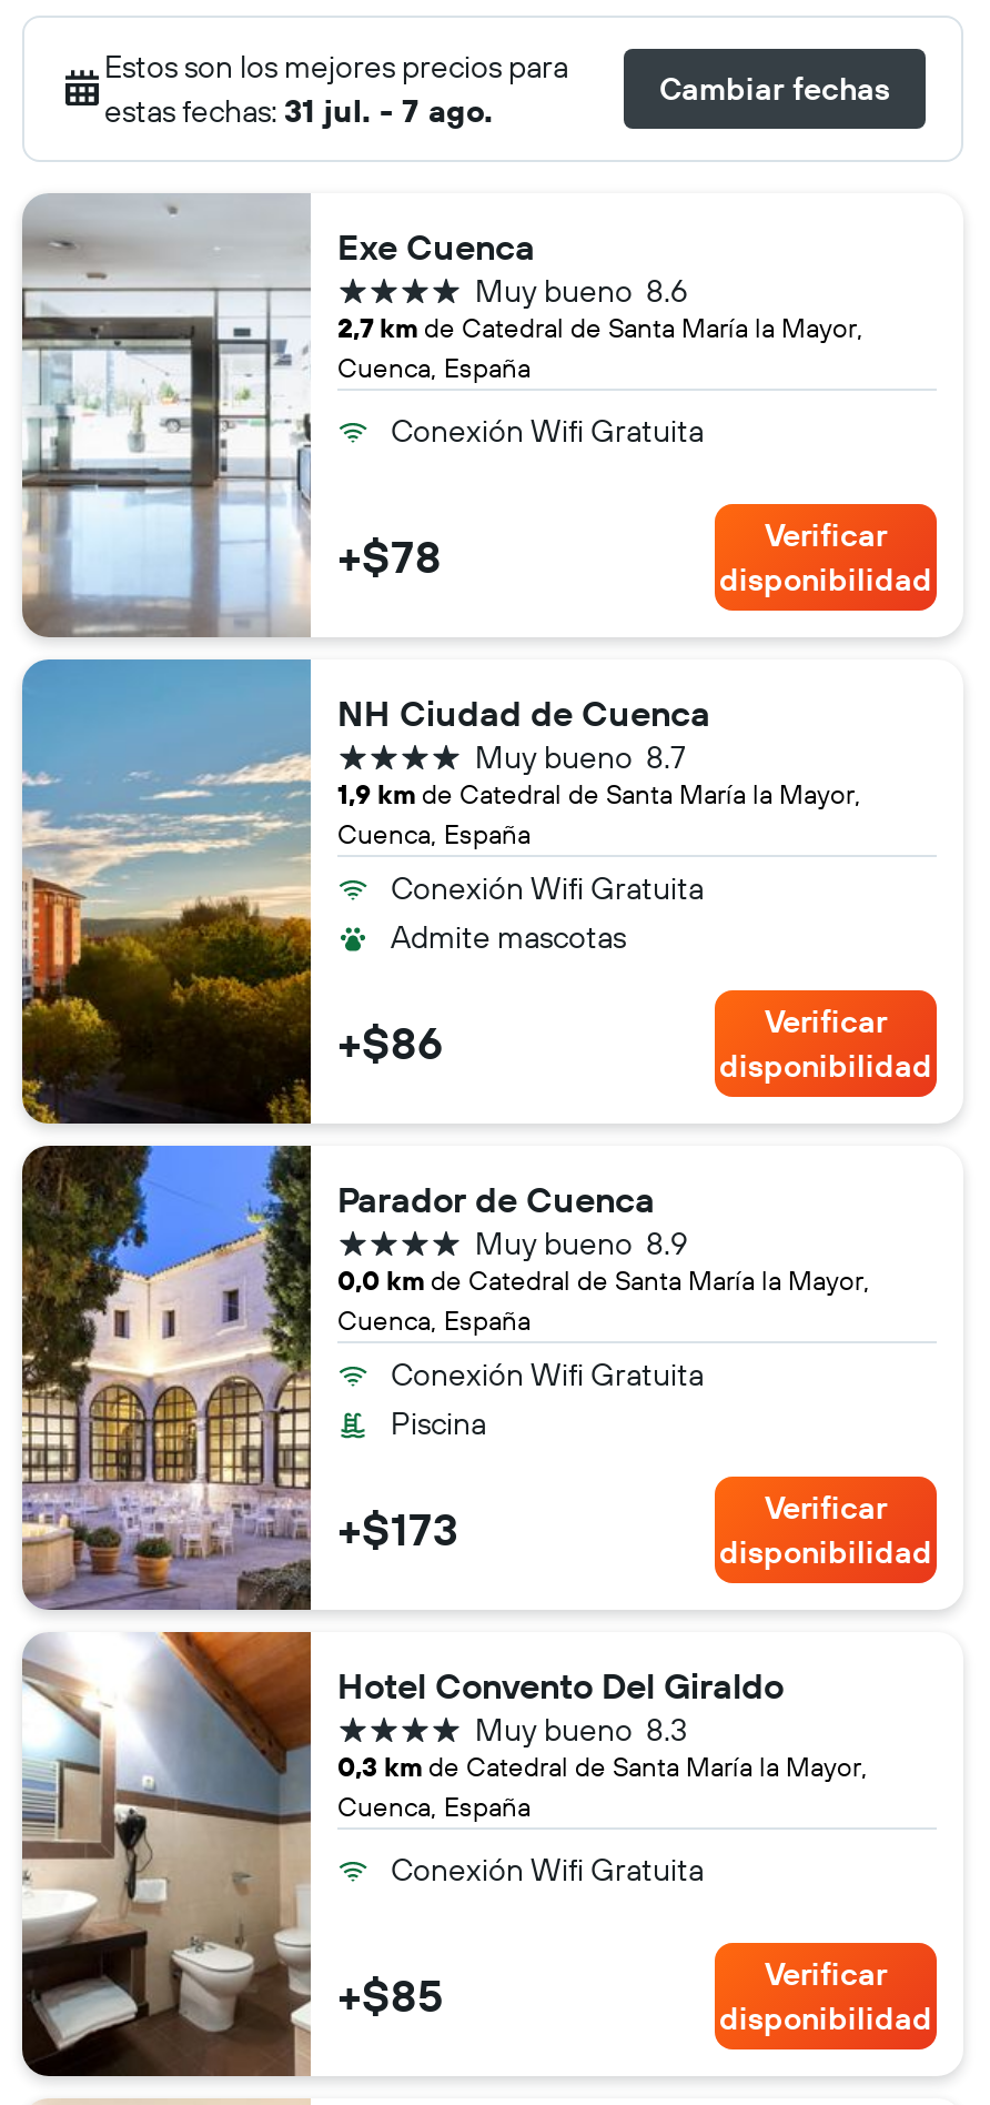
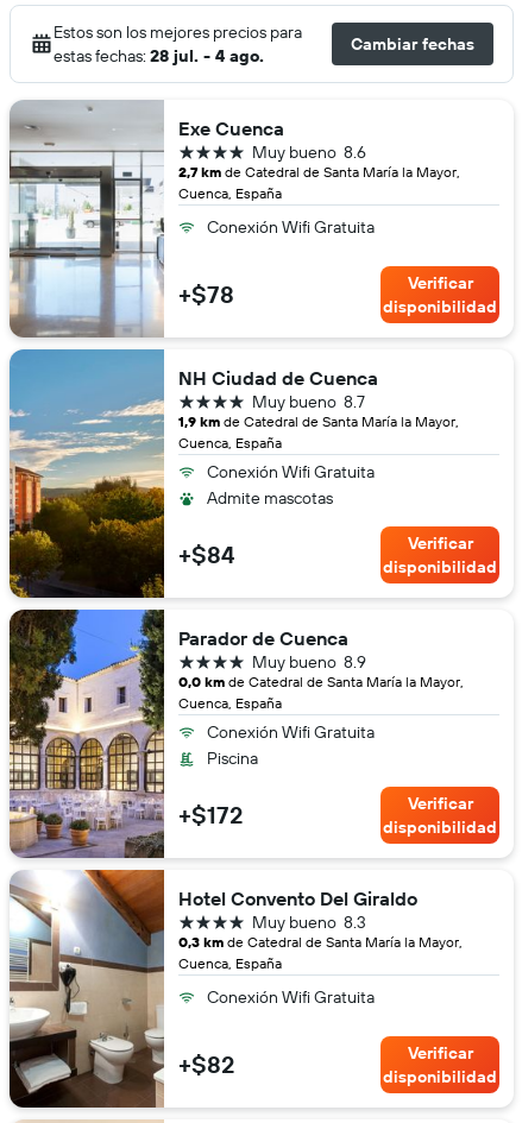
- estas fechas: 31 jul. - 7 ago.
+ estas fechas: 28 jul. - 4 ago.

- +$86
+ +$84

- +$173
+ +$172

- +$85
+ +$82
